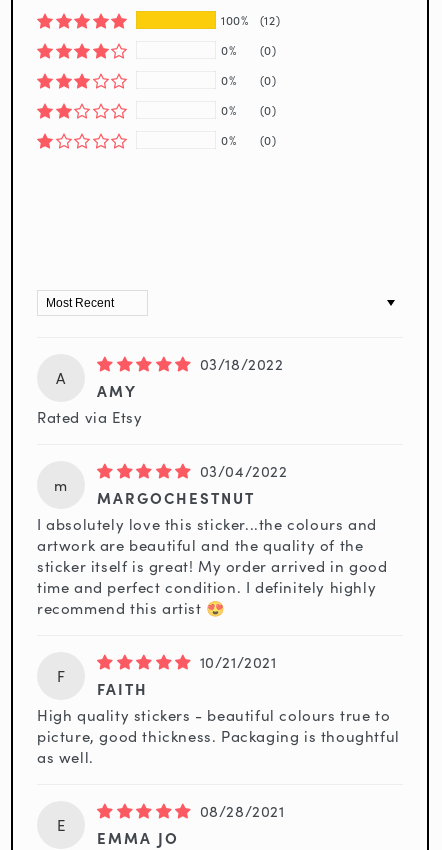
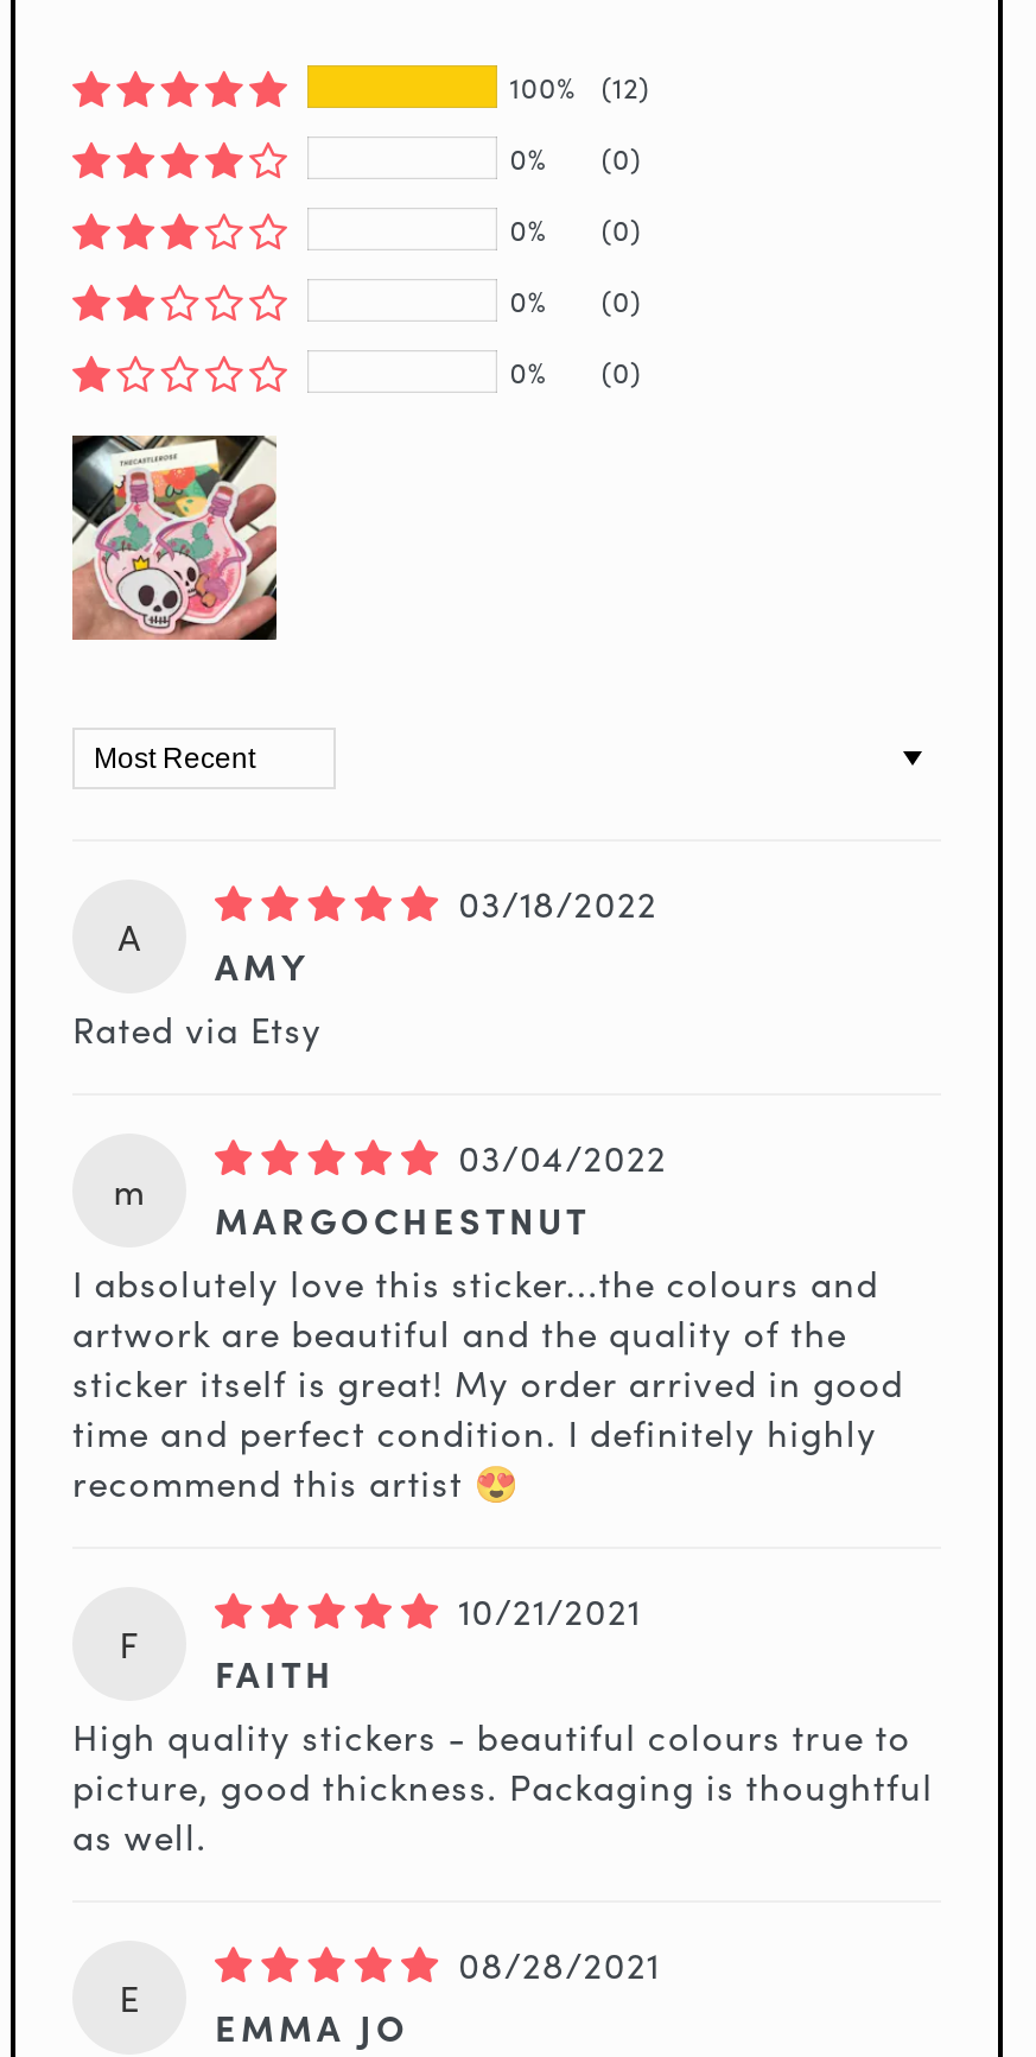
+ [image]
